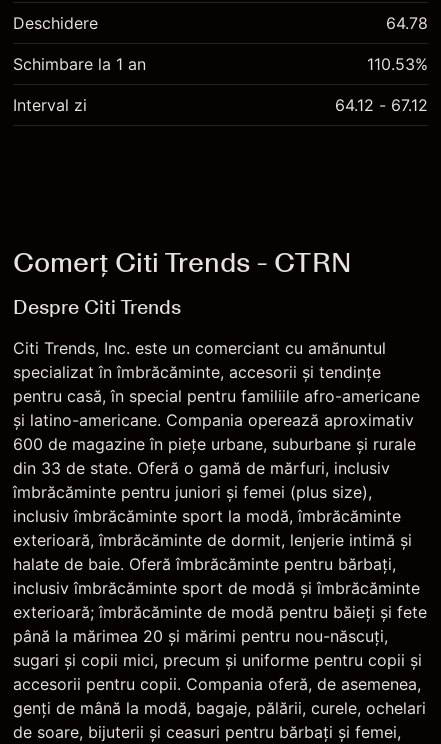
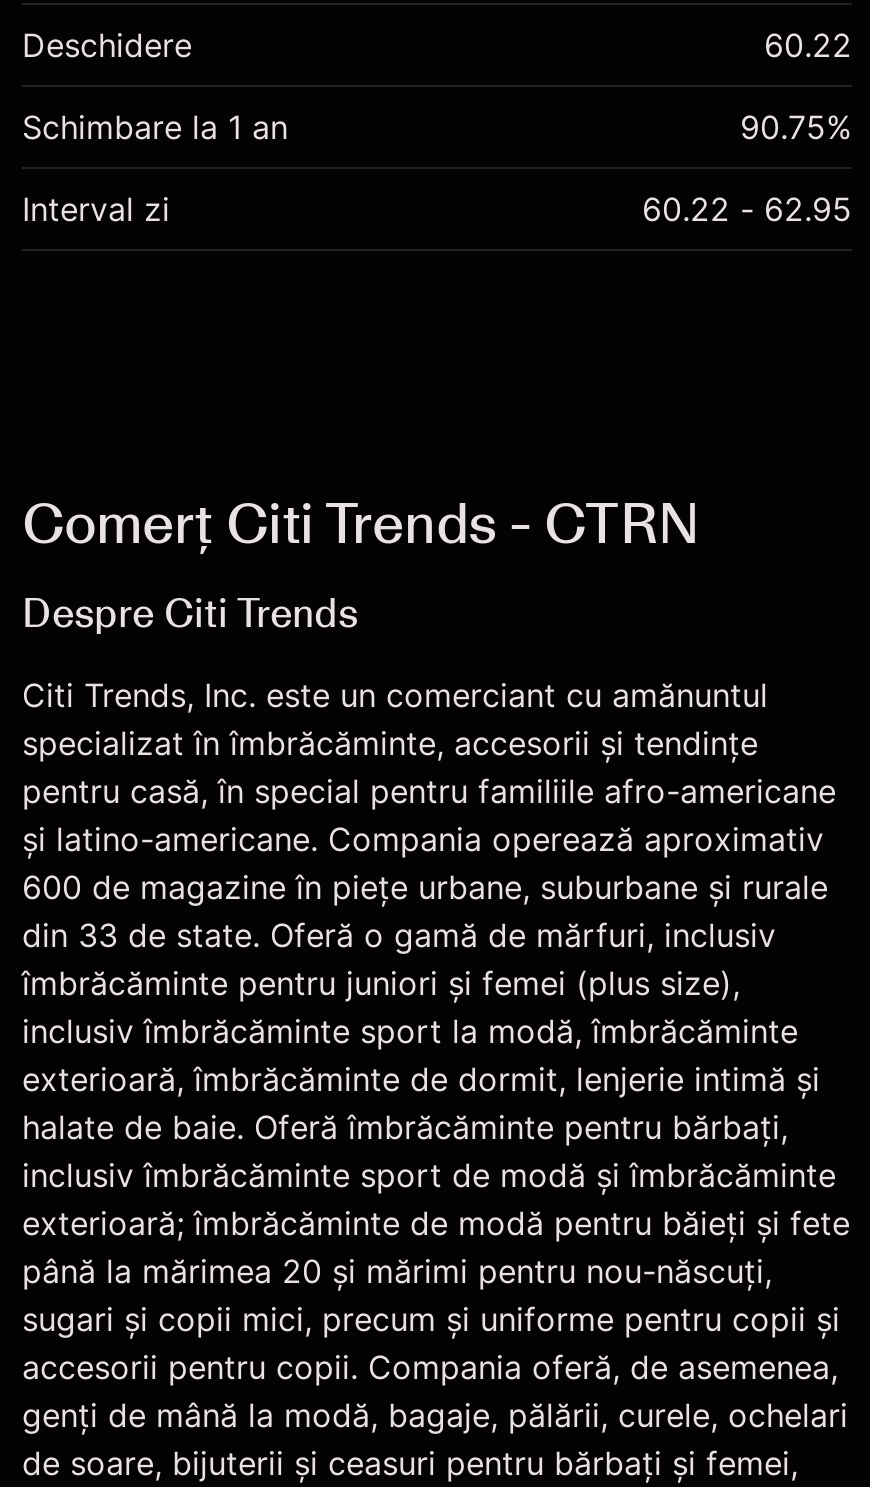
- 64.78
+ 60.22

- 110.53%
+ 90.75%

- 64.12 - 67.12
+ 60.22 - 62.95
